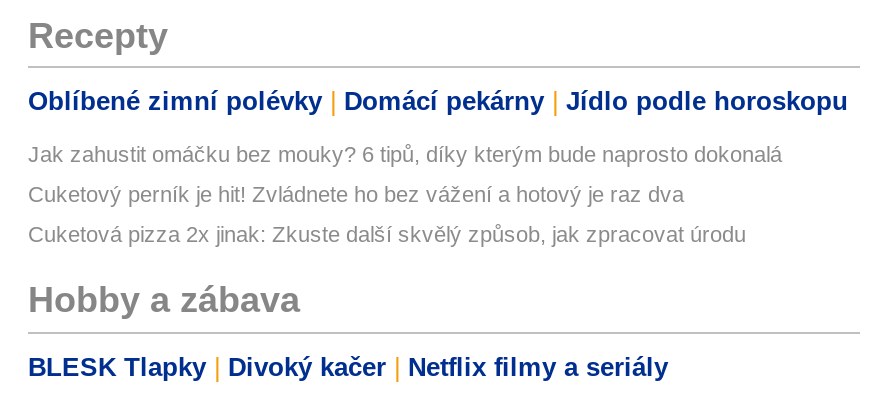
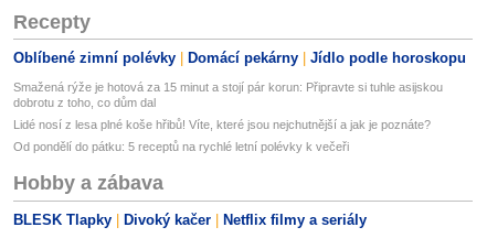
- Jak zahustit omáčku bez mouky? 6 tipů, díky kterým bude naprosto dokonalá
+ Smažená rýže je hotová za 15 minut a stojí pár korun: Připravte si tuhle asijskou
+ dobrotu z toho, co dům dal

- Cuketový perník je hit! Zvládnete ho bez vážení a hotový je raz dva
+ Lidé nosí z lesa plné koše hřibů! Víte, které jsou nejchutnější a jak je poznáte?

- Cuketová pizza 2x jinak: Zkuste další skvělý způsob, jak zpracovat úrodu
+ Od pondělí do pátku: 5 receptů na rychlé letní polévky k večeři
